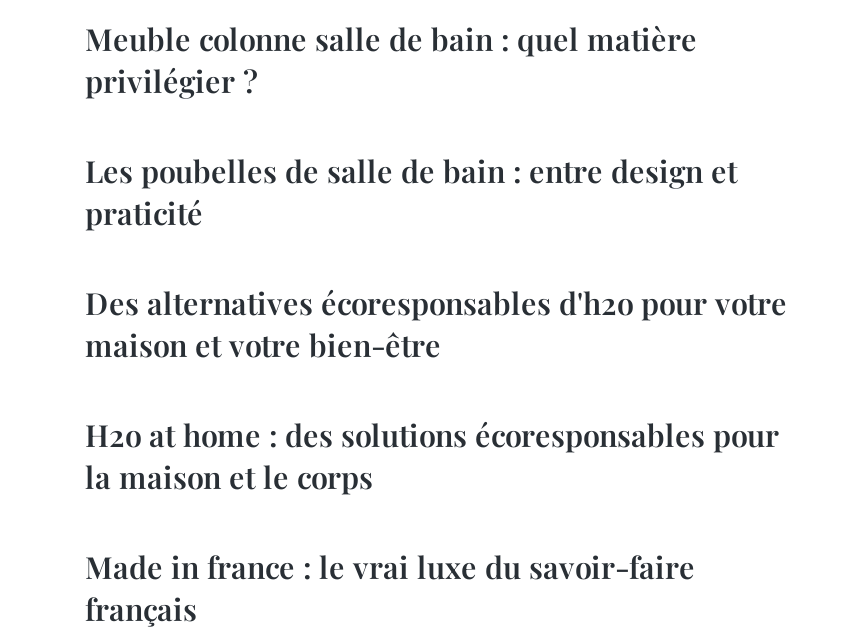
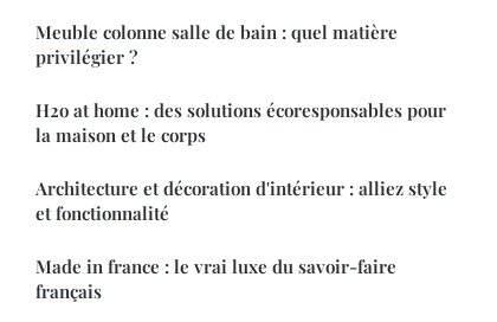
- Les poubelles de salle de bain : entre design et
- praticité
- Des alternatives écoresponsables d'h2o pour votre
- maison et votre bien-être

moved up: H2o at home : des solutions écoresponsables pour | la maison et le corps

+ Architecture et décoration d'intérieur : alliez style
+ et fonctionnalité
